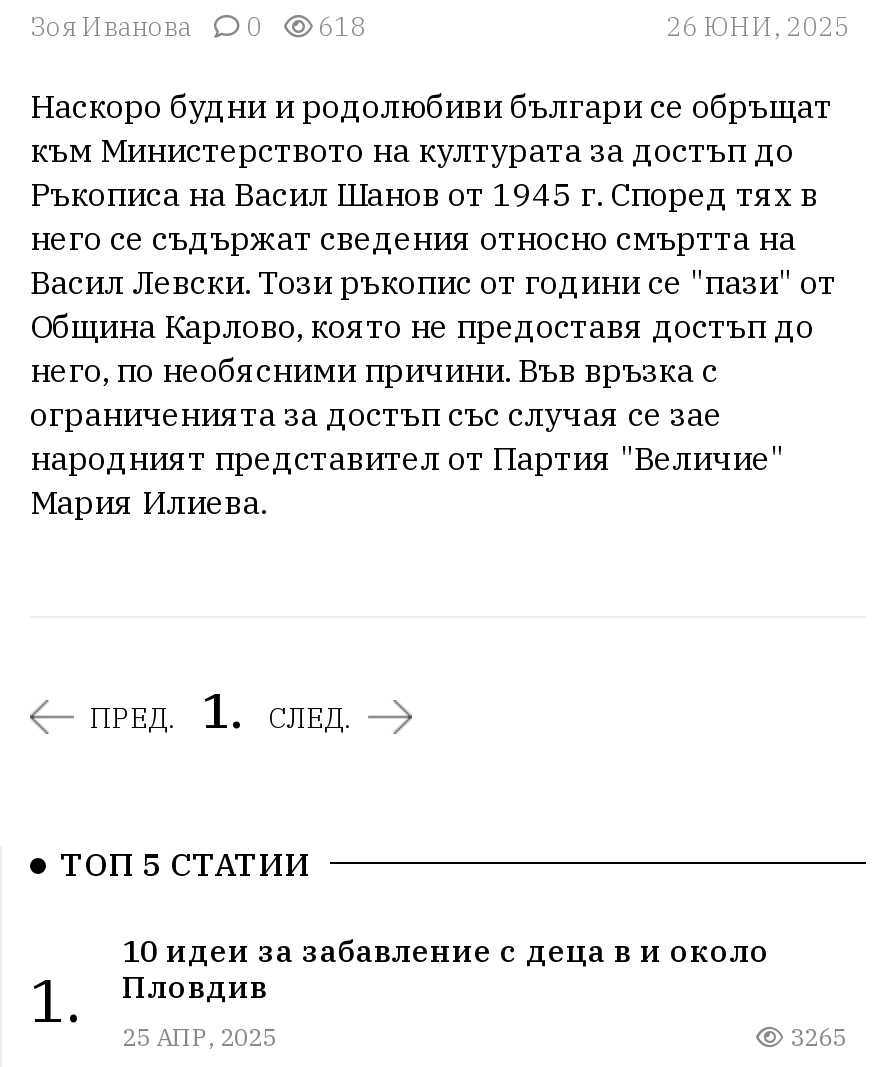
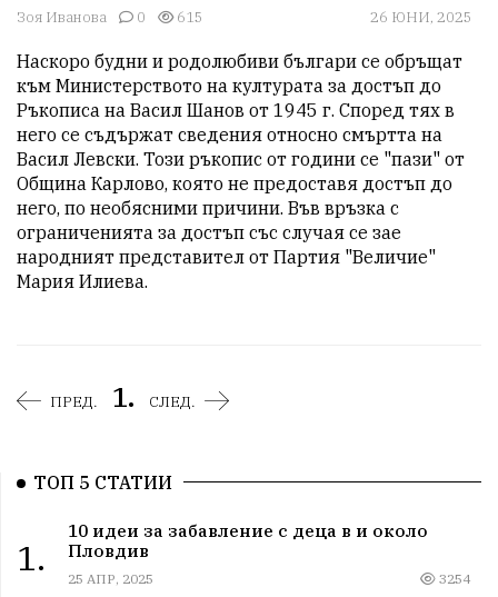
- Зоя Иванова 0 618
+ Зоя Иванова 0 615

- 3265
+ 3254
